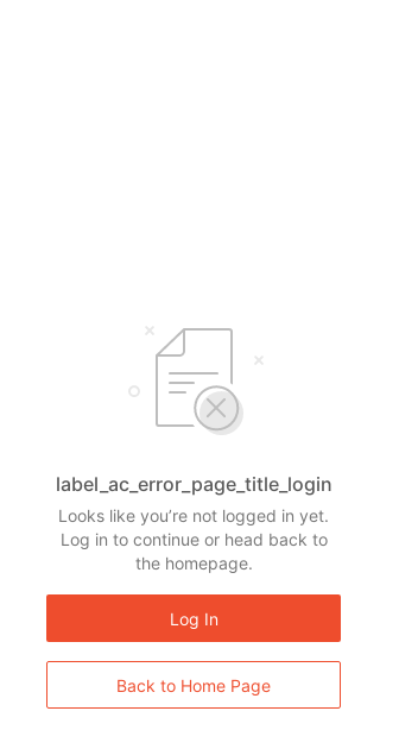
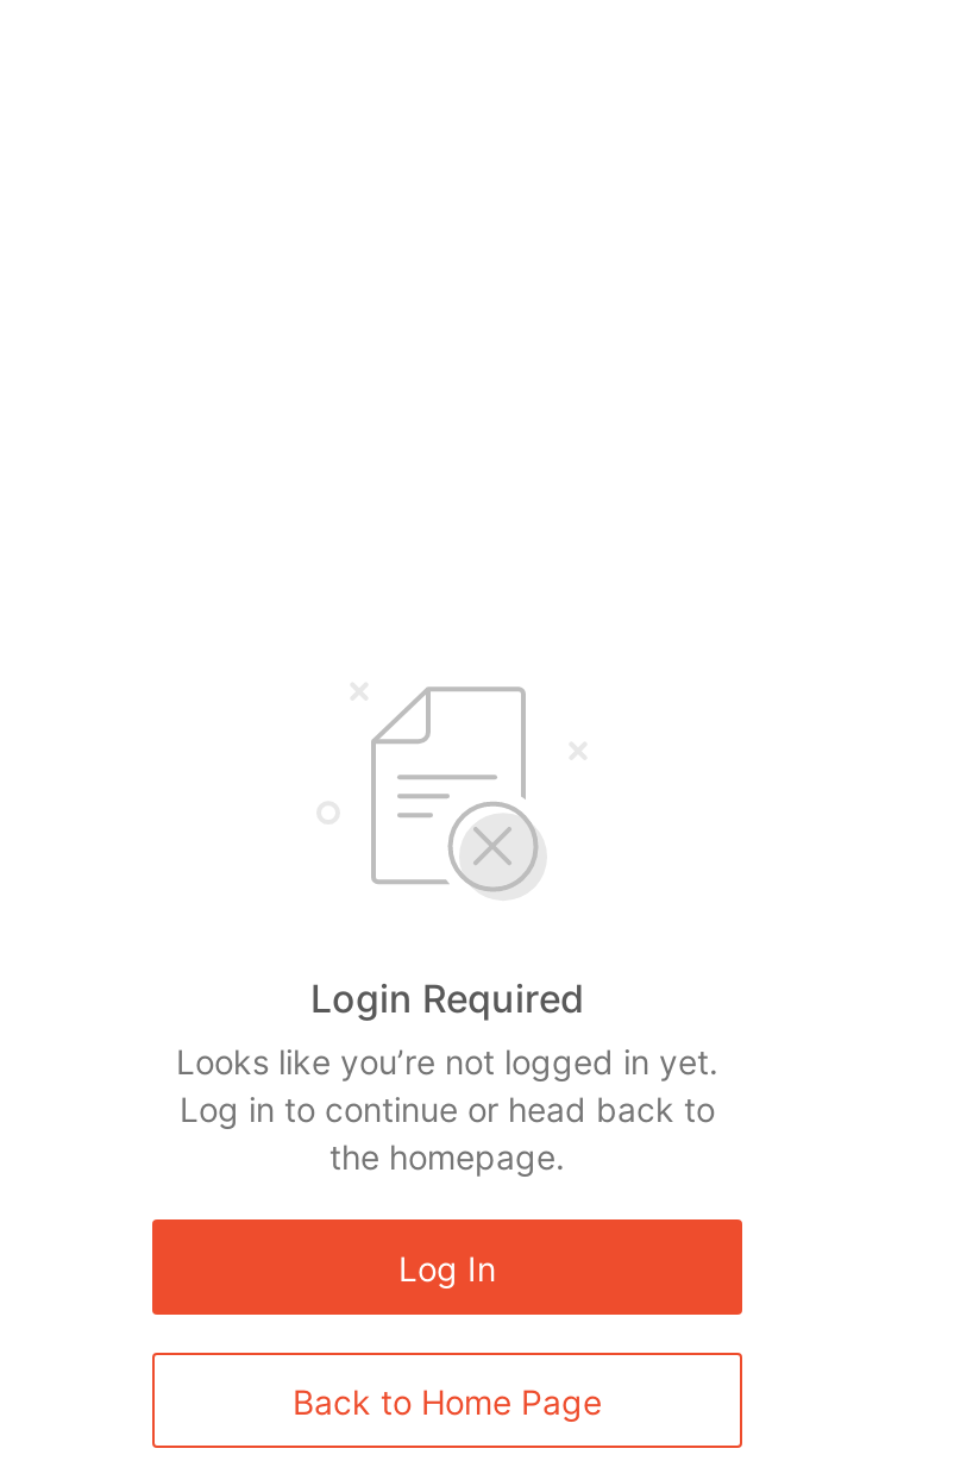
- label_ac_error_page_title_login
+ Login Required
